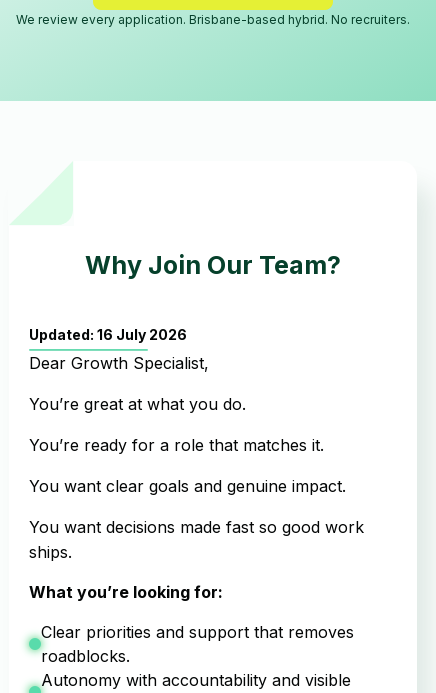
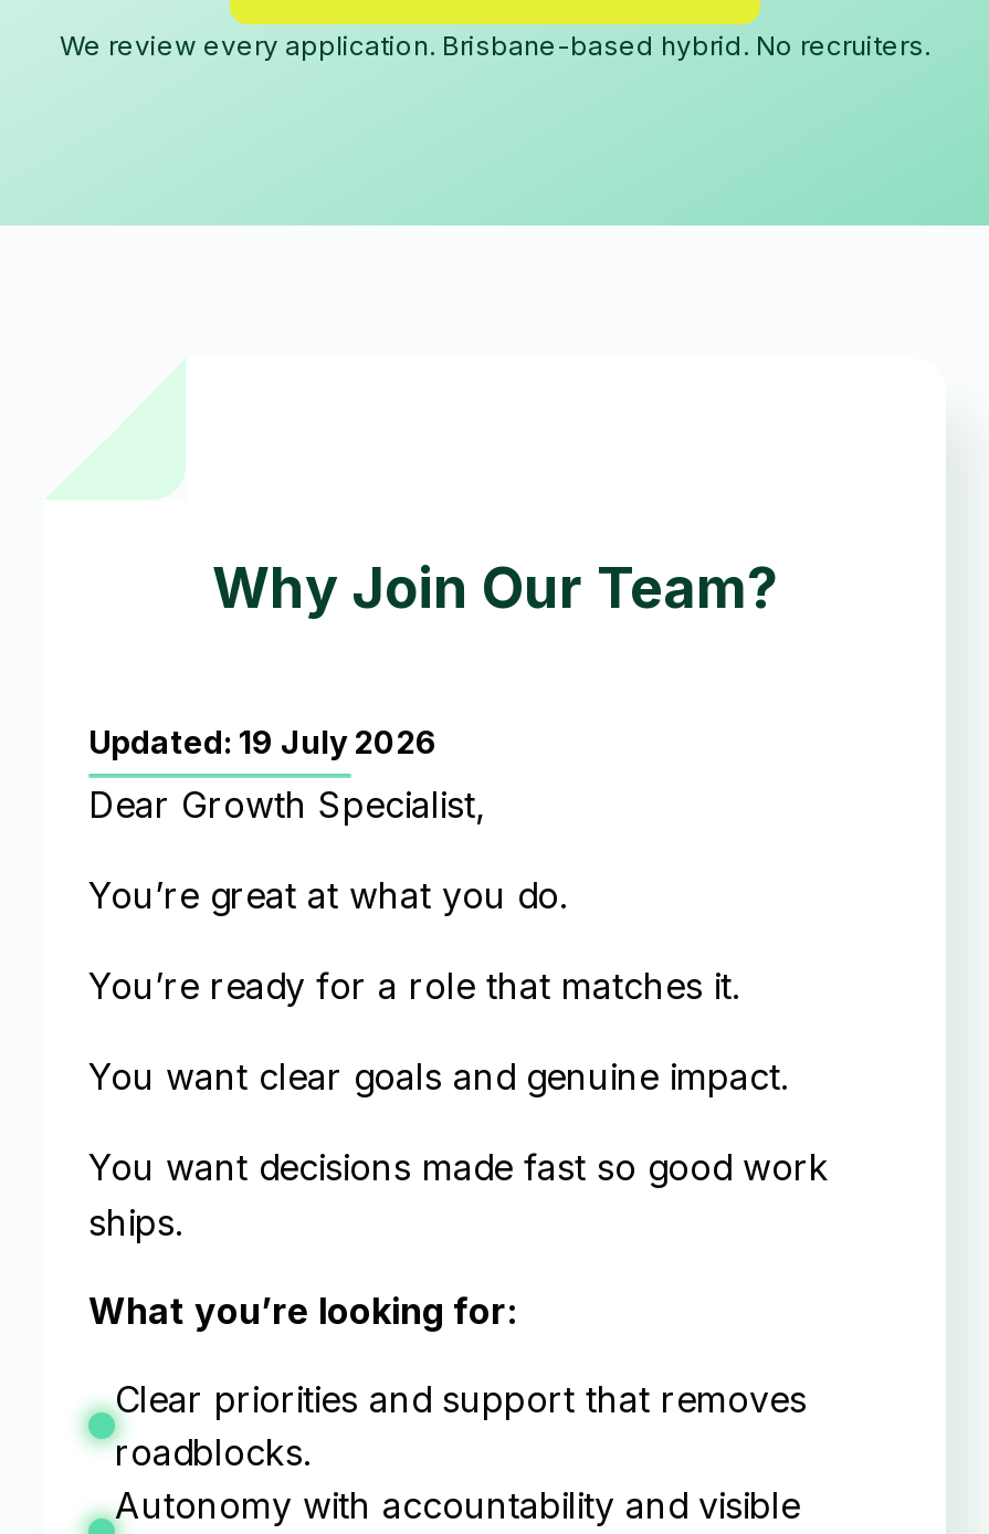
- Updated: 16 July 2026
+ Updated: 19 July 2026
